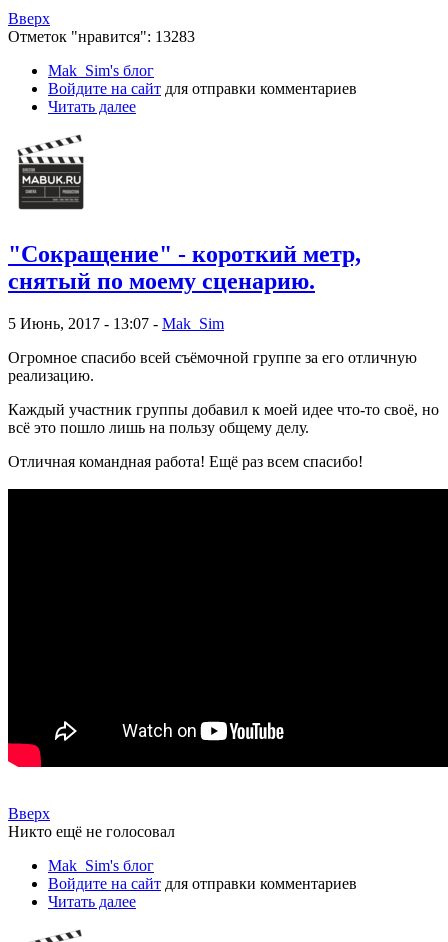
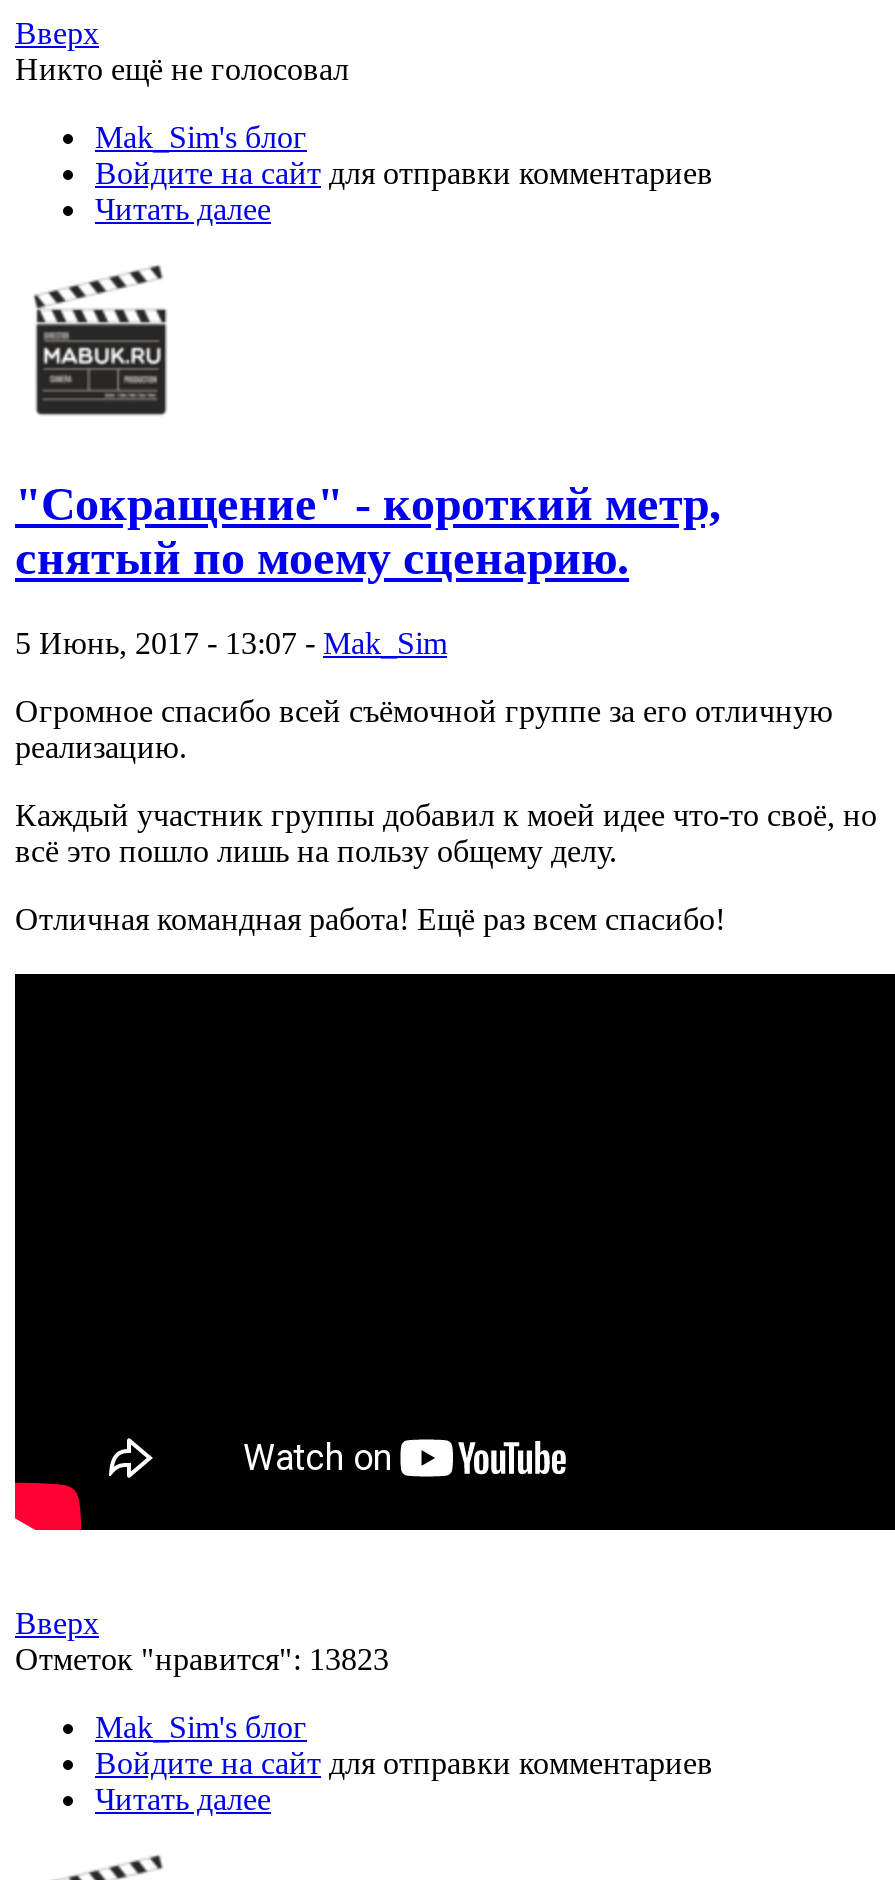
- Отметок "нравится": 13283

moved up: Никто ещё не голосовал

+ Отметок "нравится": 13823
